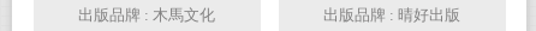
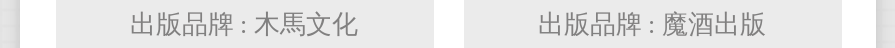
- 出版品牌 : 晴好出版
+ 出版品牌 : 魔酒出版
